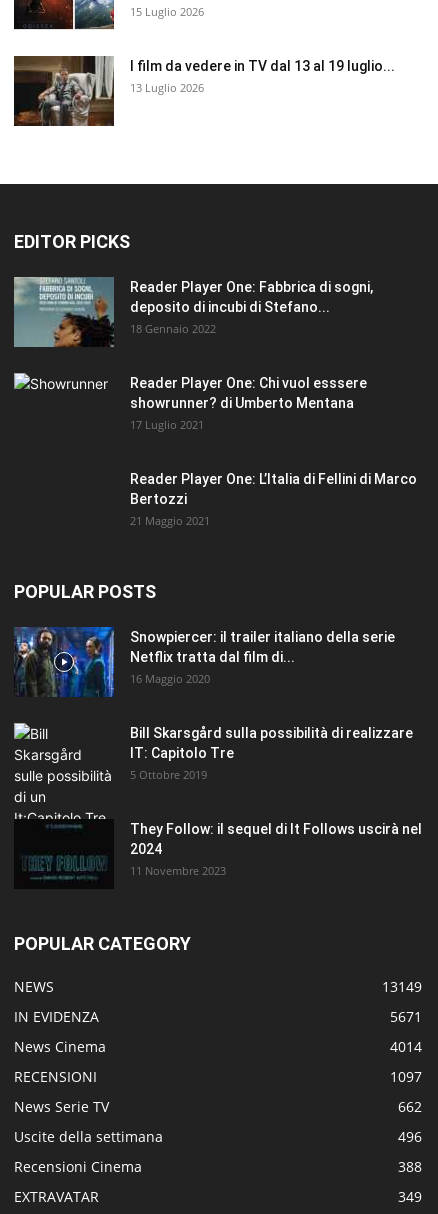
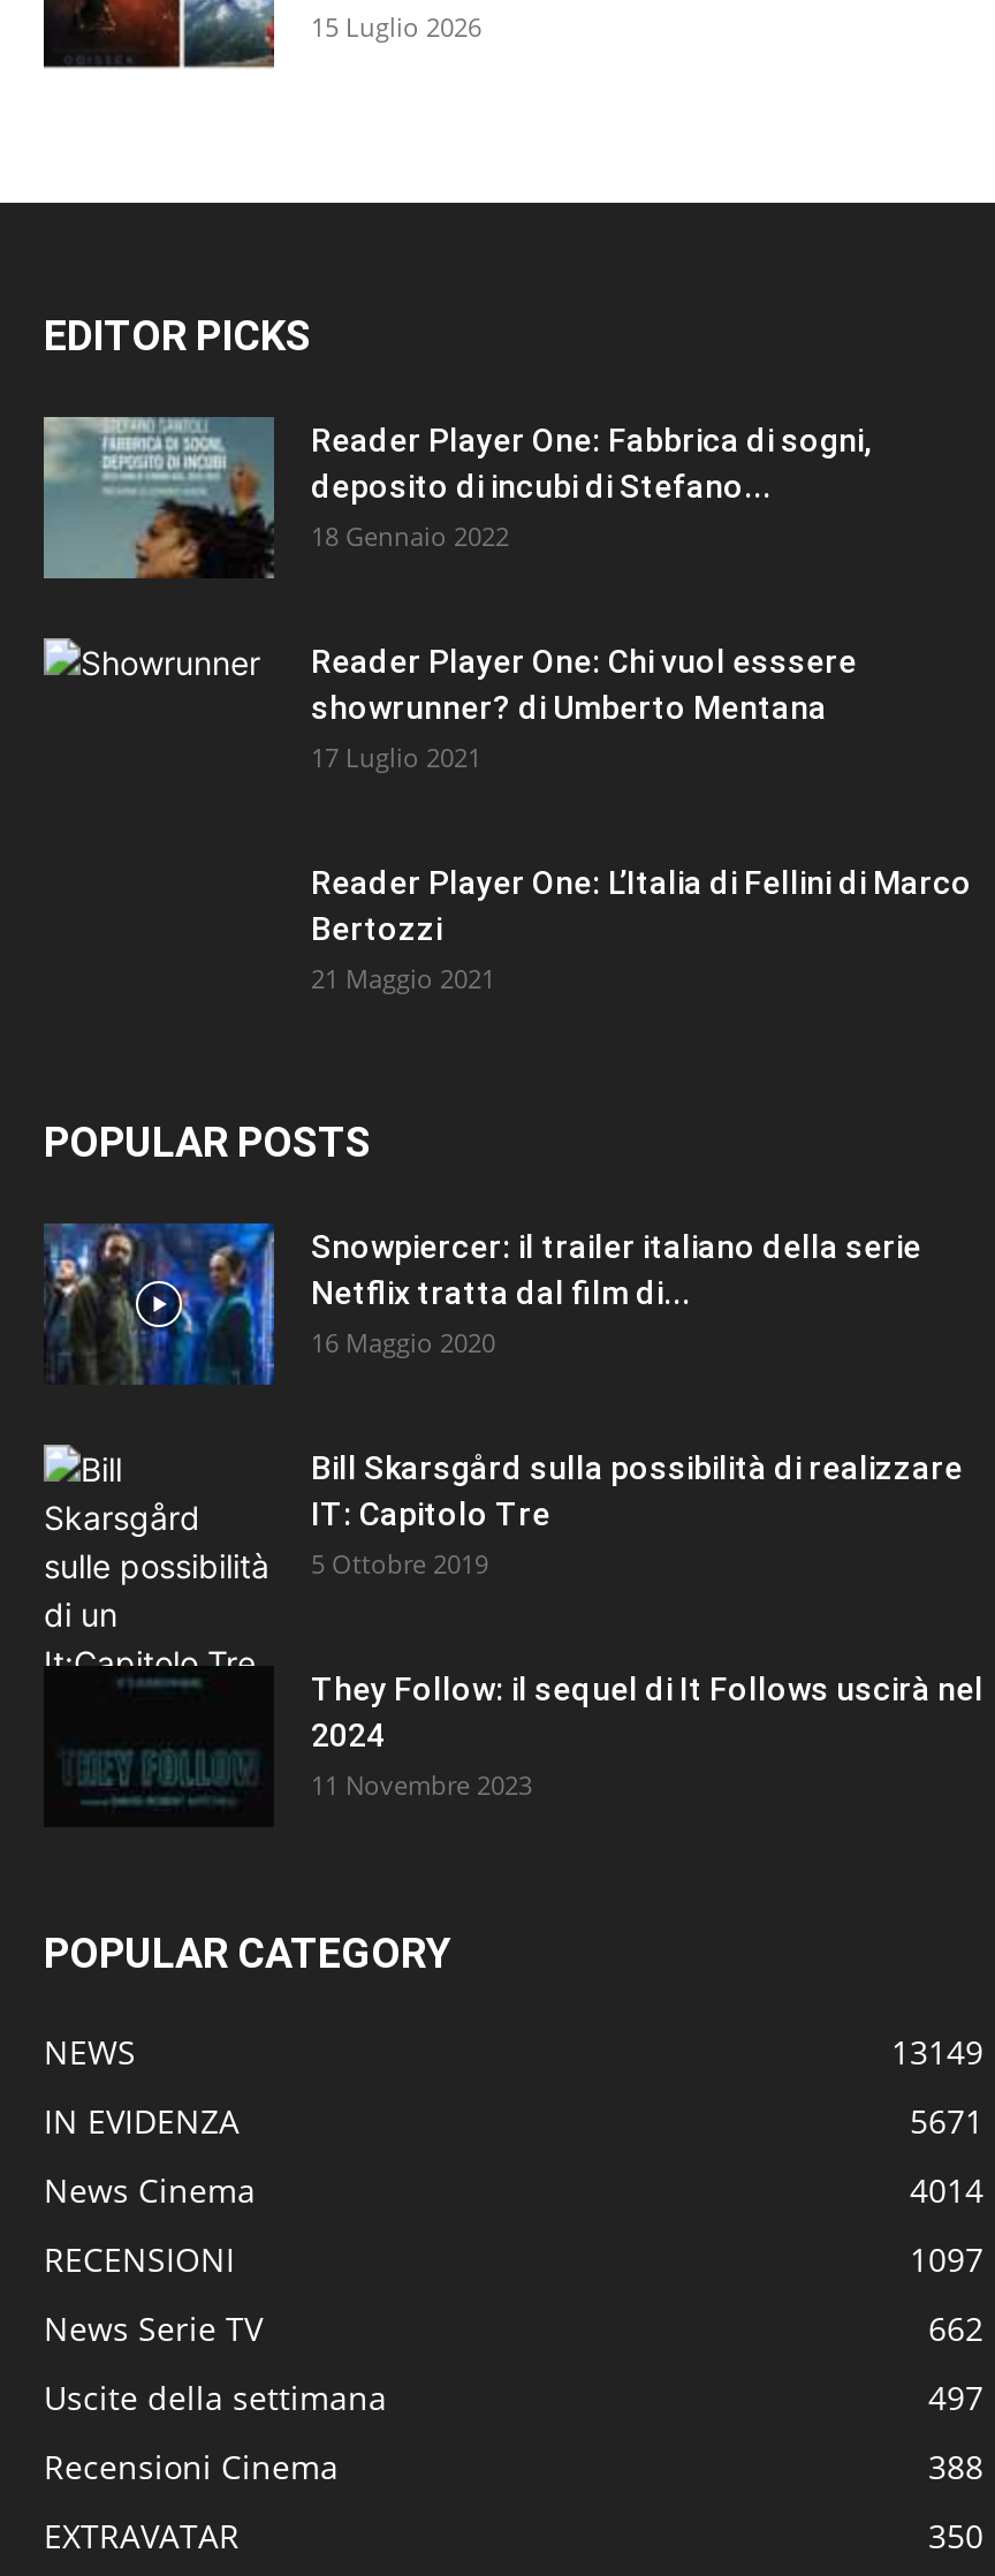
- [image]
- I film da vedere in TV dal 13 al 19 luglio...
- 13 Luglio 2026

- 496
+ 497

- 349
+ 350
